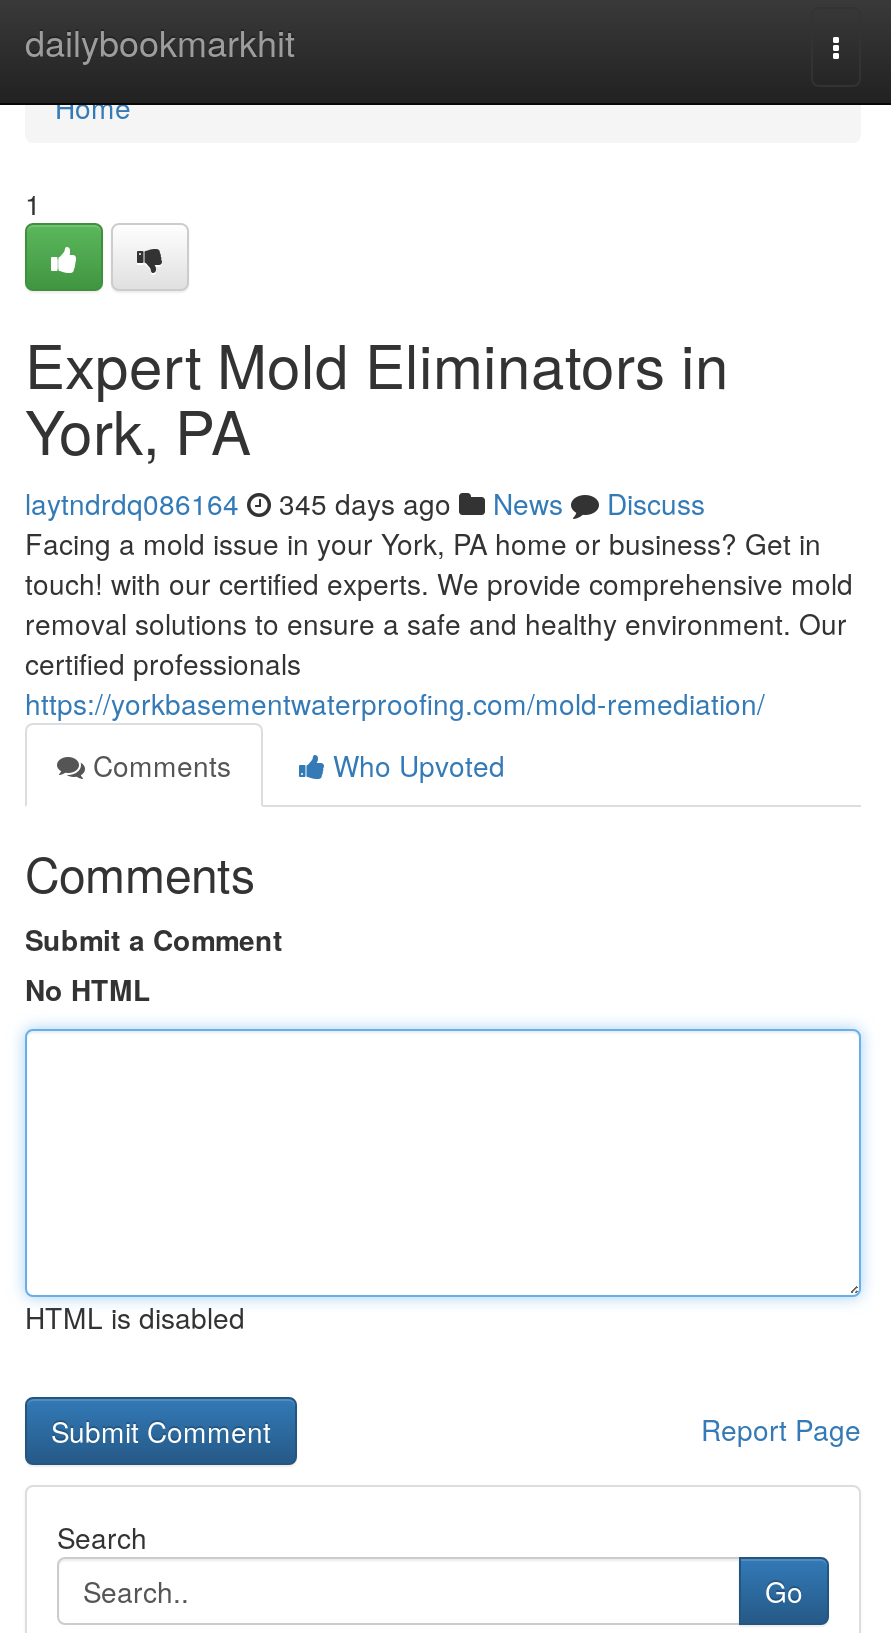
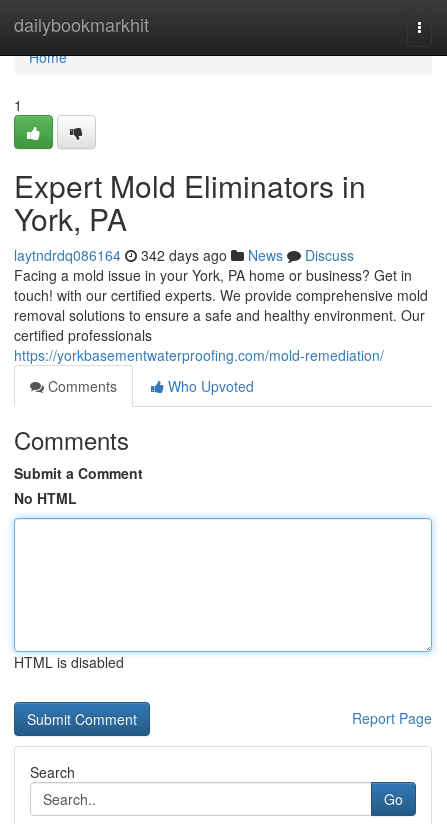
- laytndrdq086164 345 days ago News Discuss
+ laytndrdq086164 342 days ago News Discuss
